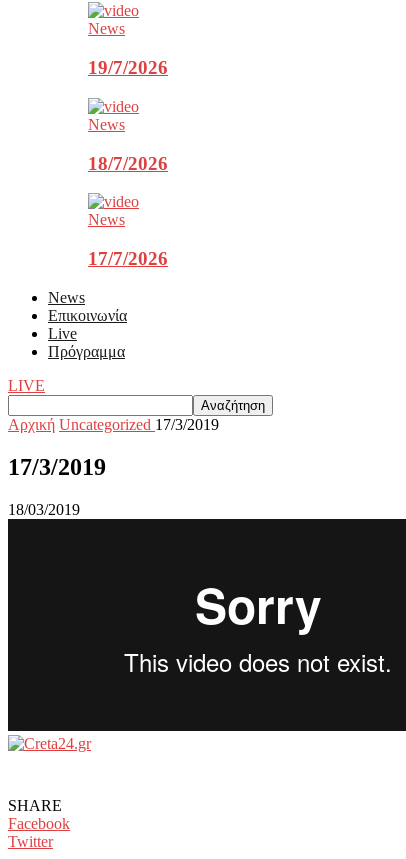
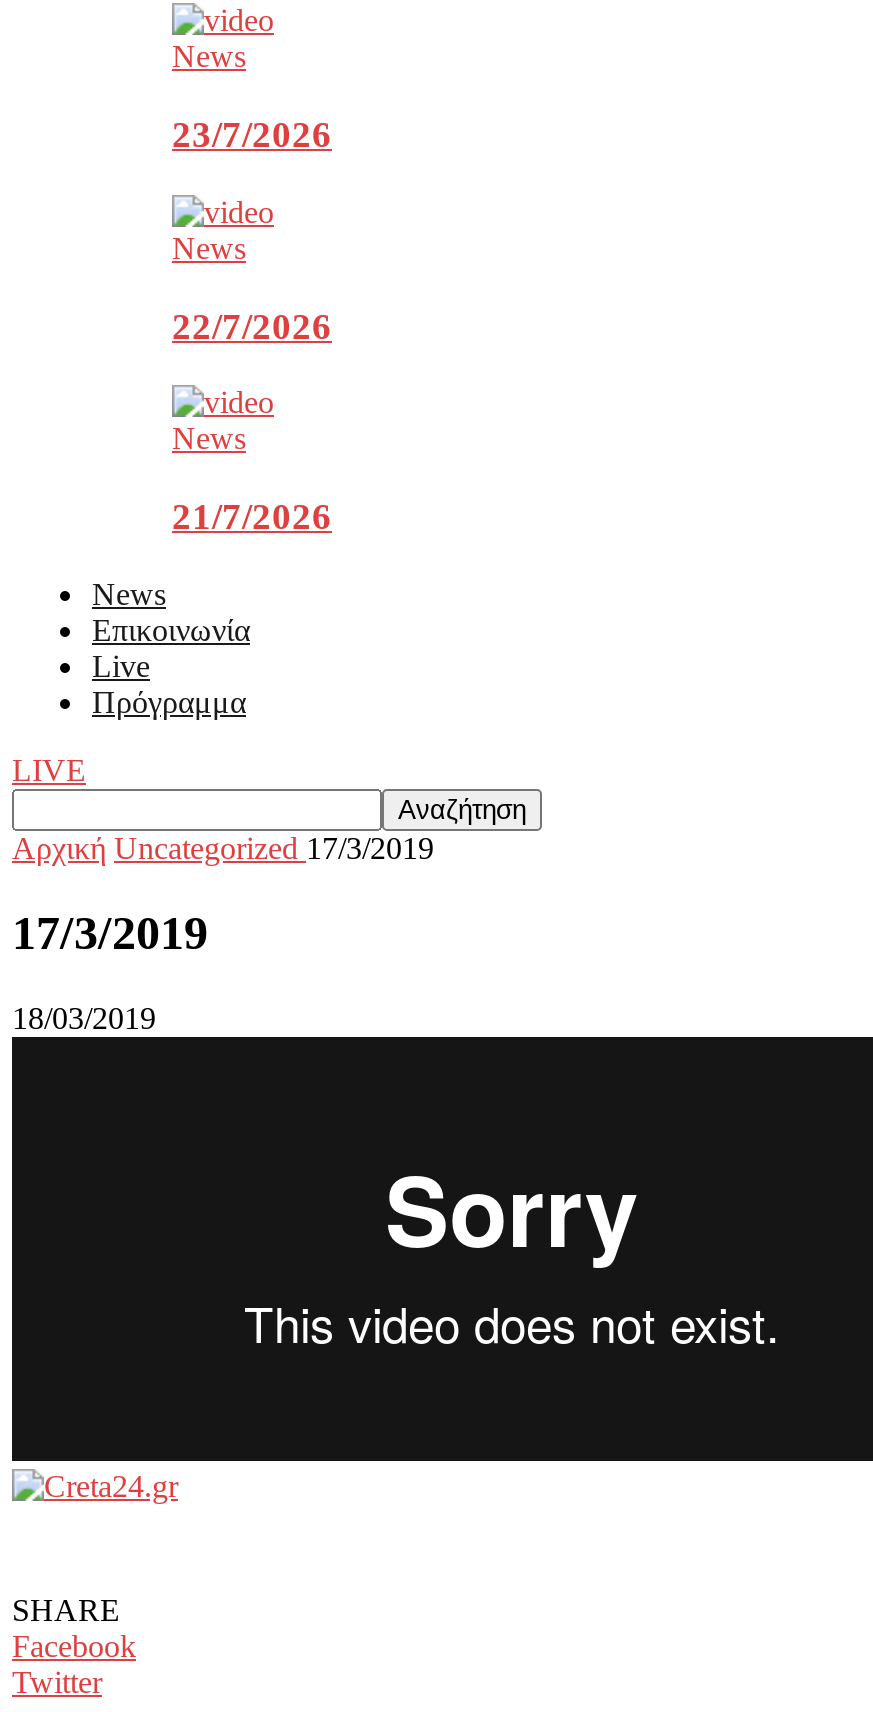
- 19/7/2026
+ 23/7/2026

- 18/7/2026
+ 22/7/2026

- 17/7/2026
+ 21/7/2026
